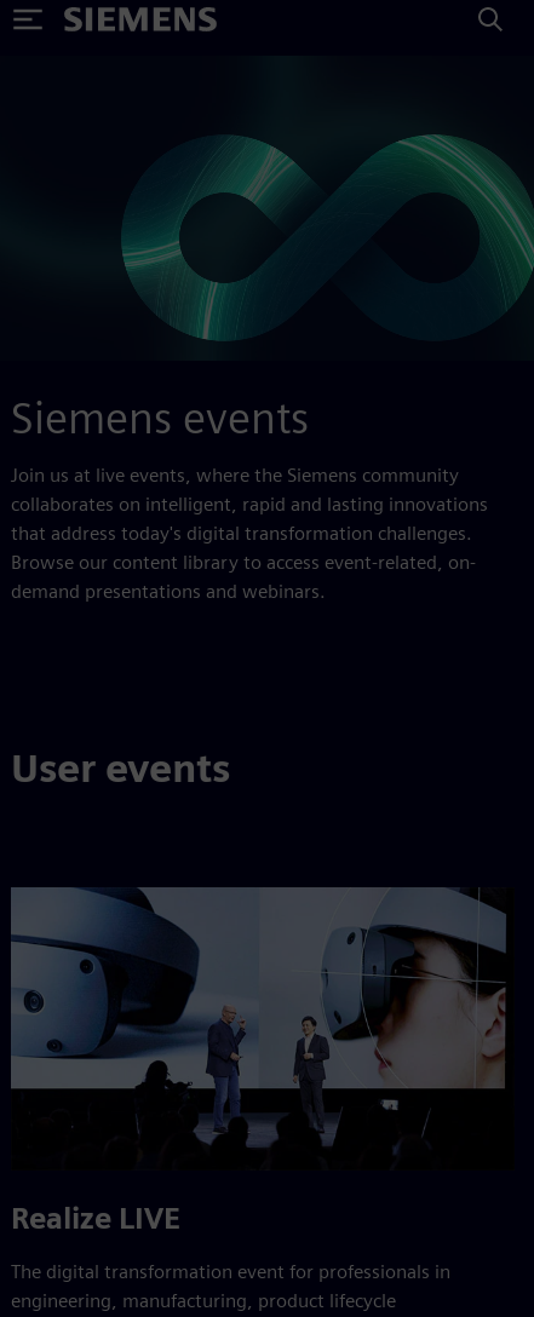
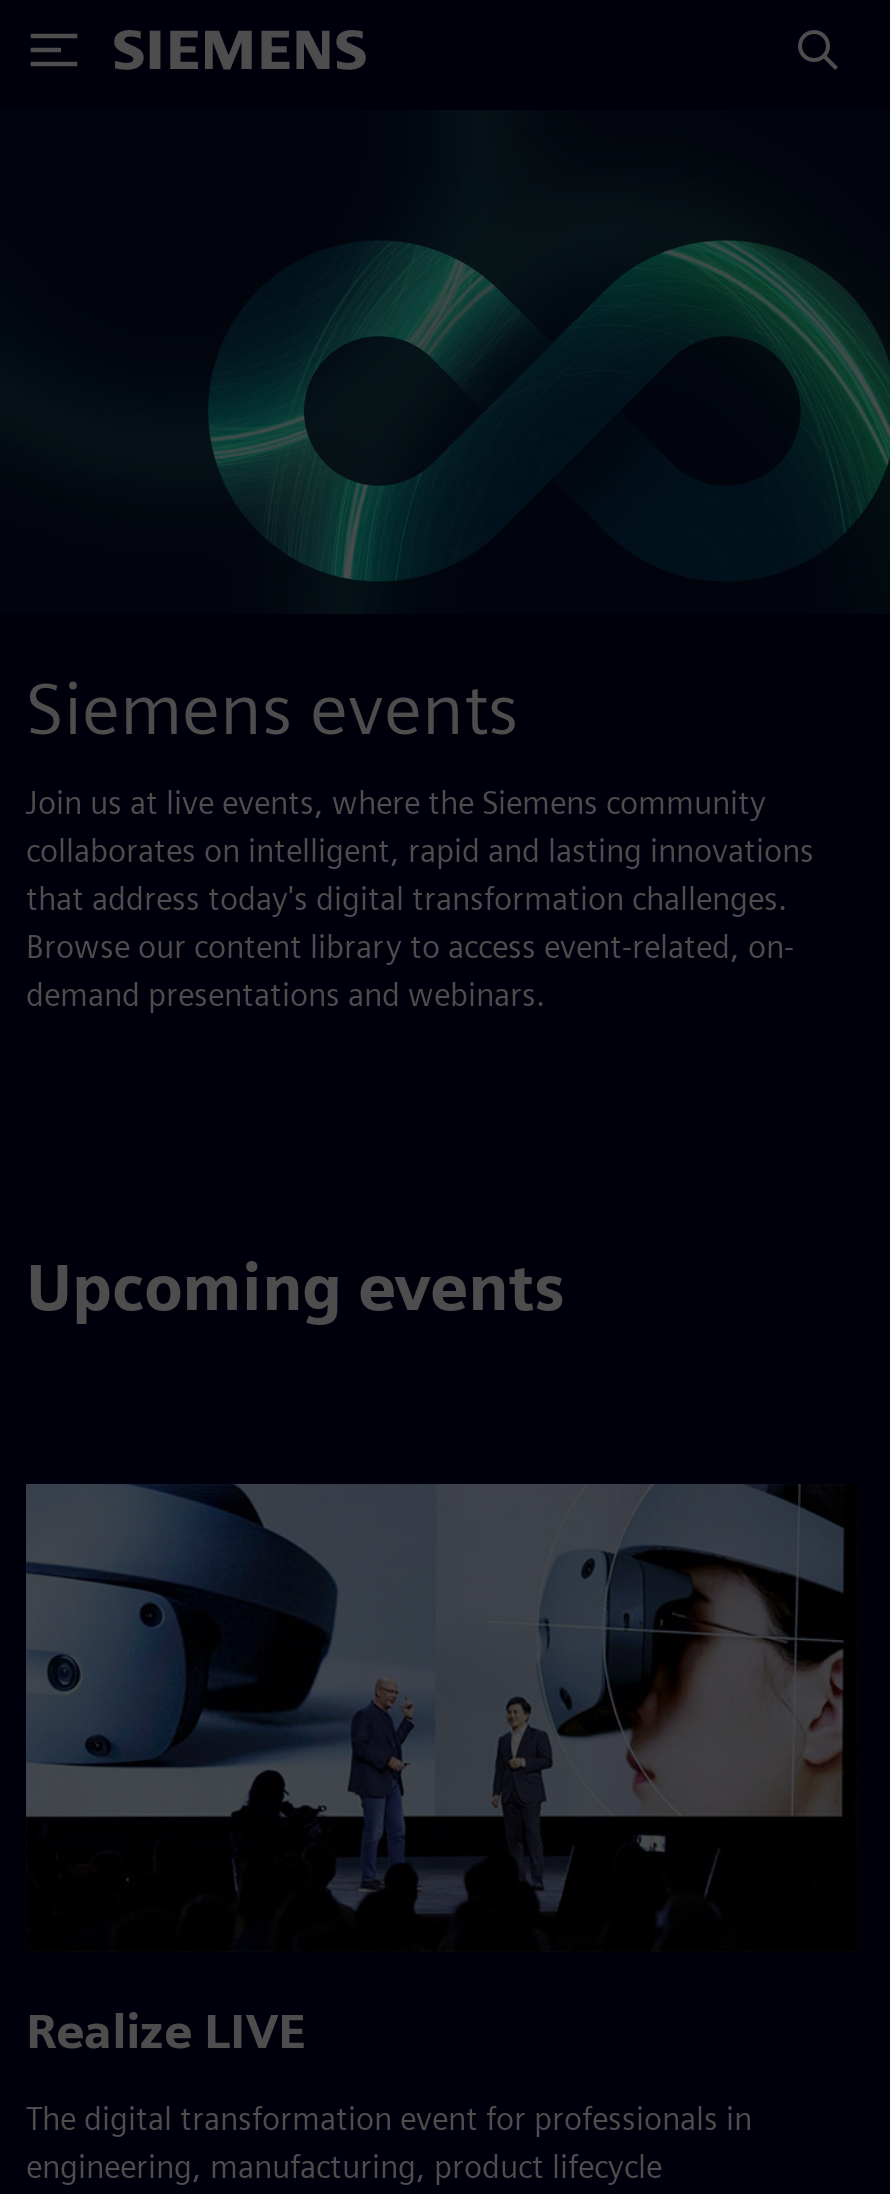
- User events
+ Upcoming events
